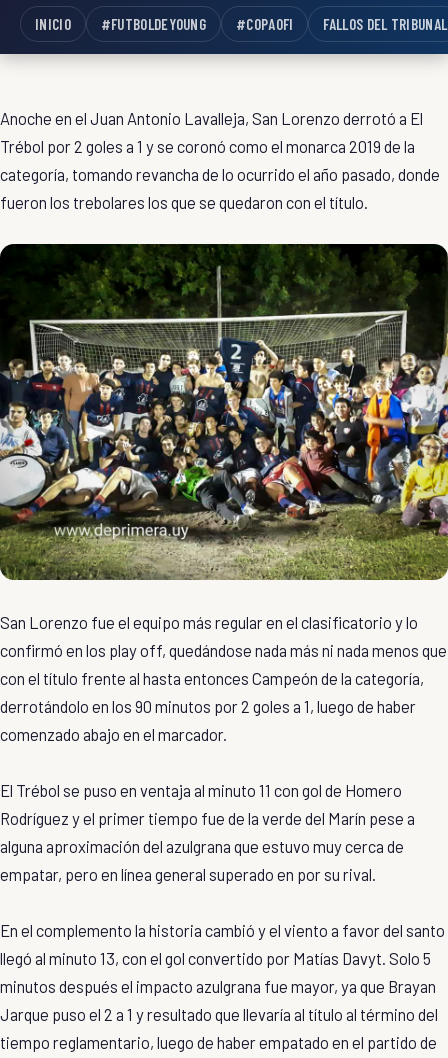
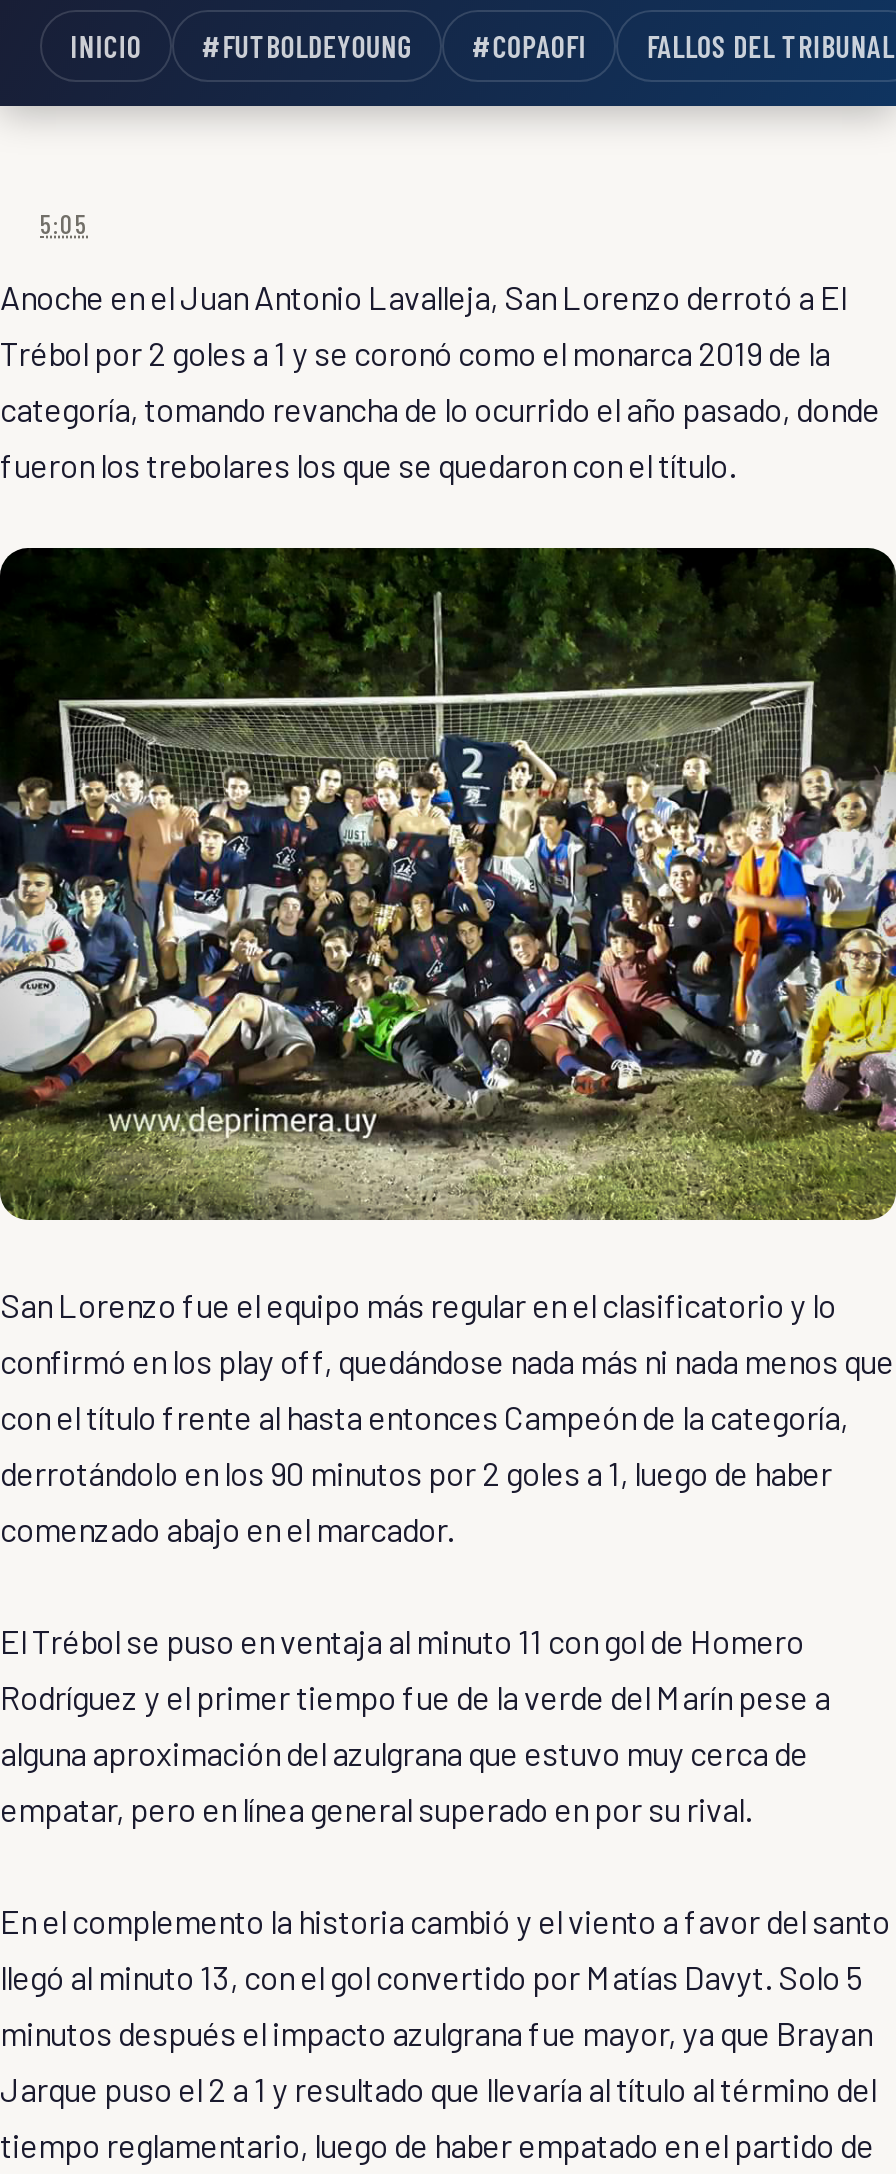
+ 5:05
